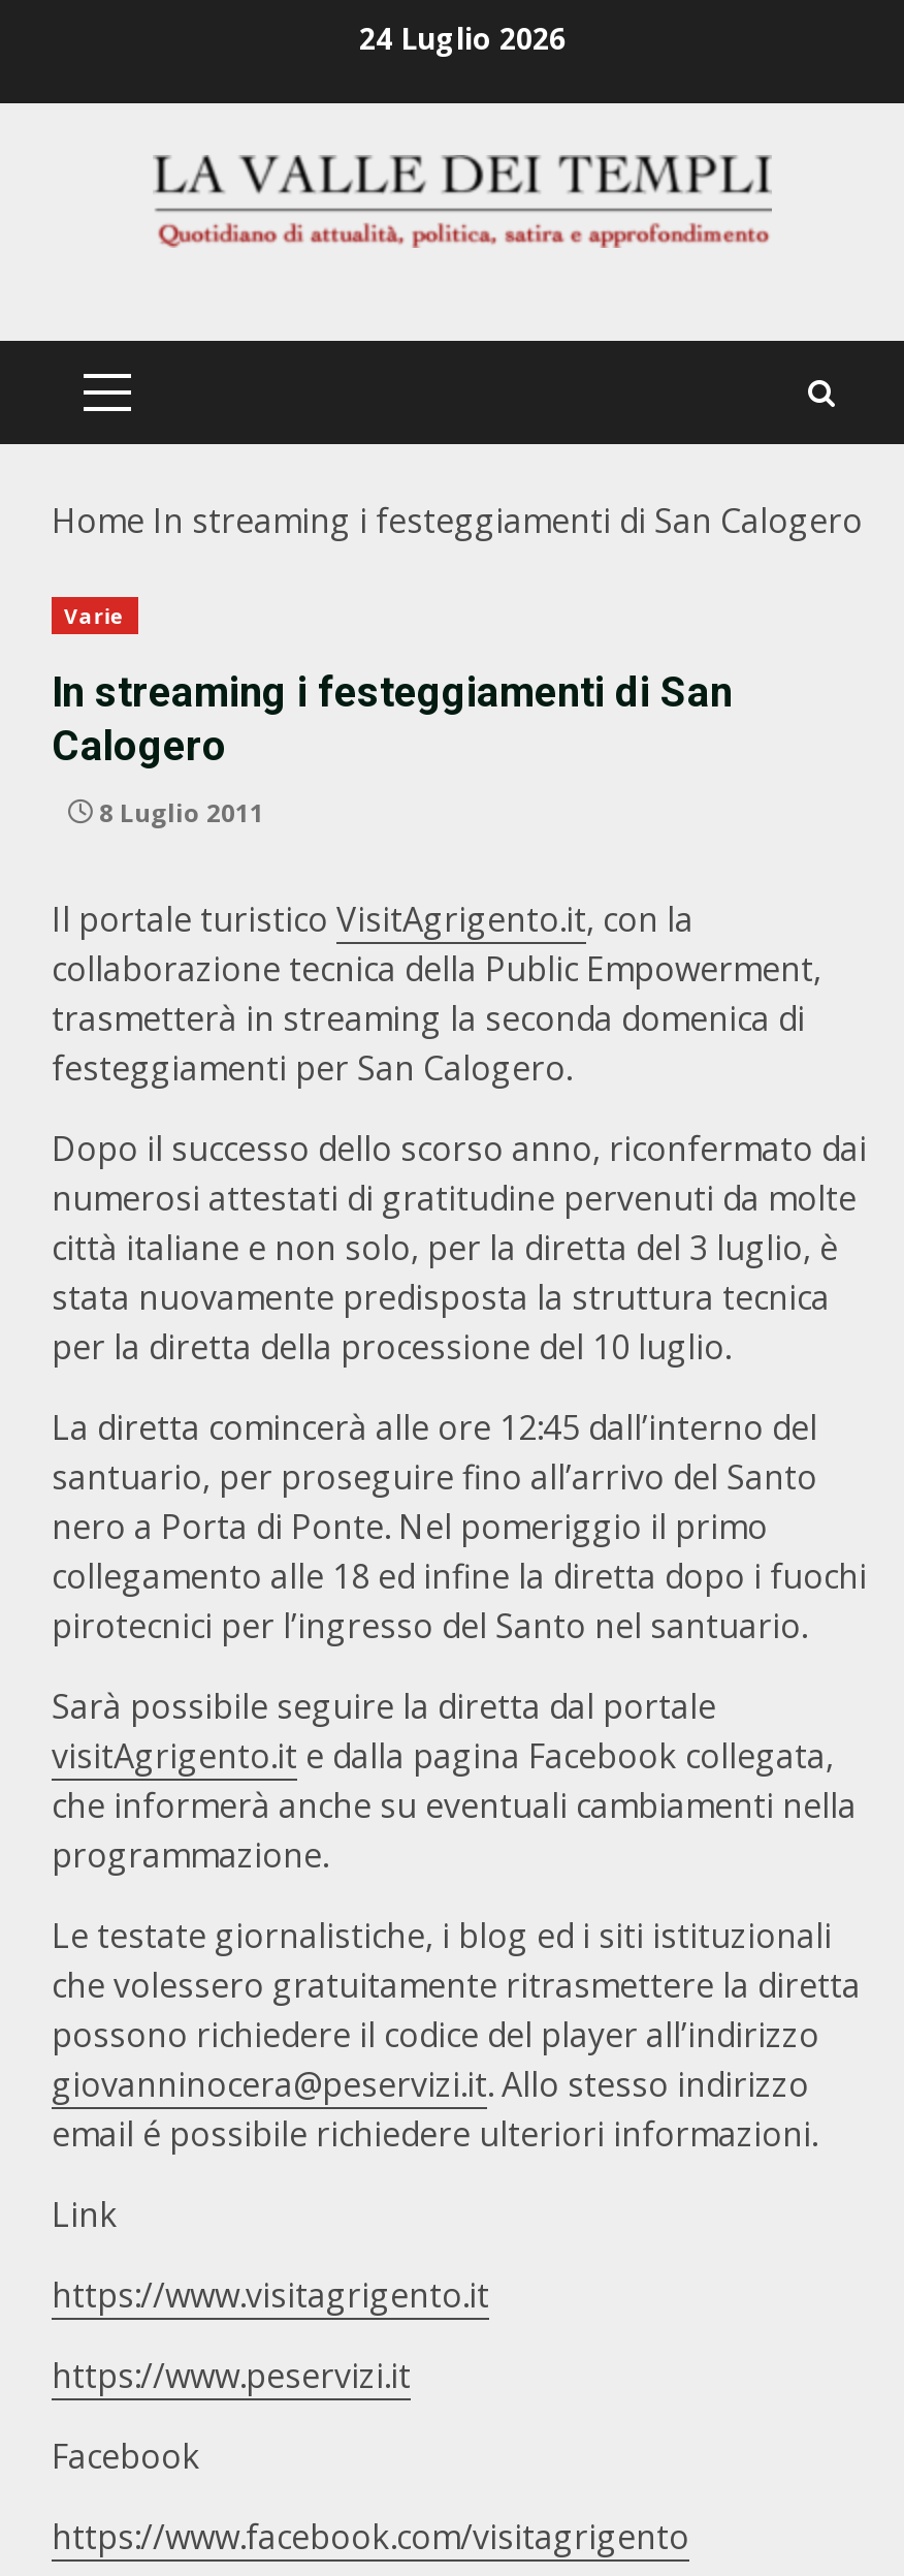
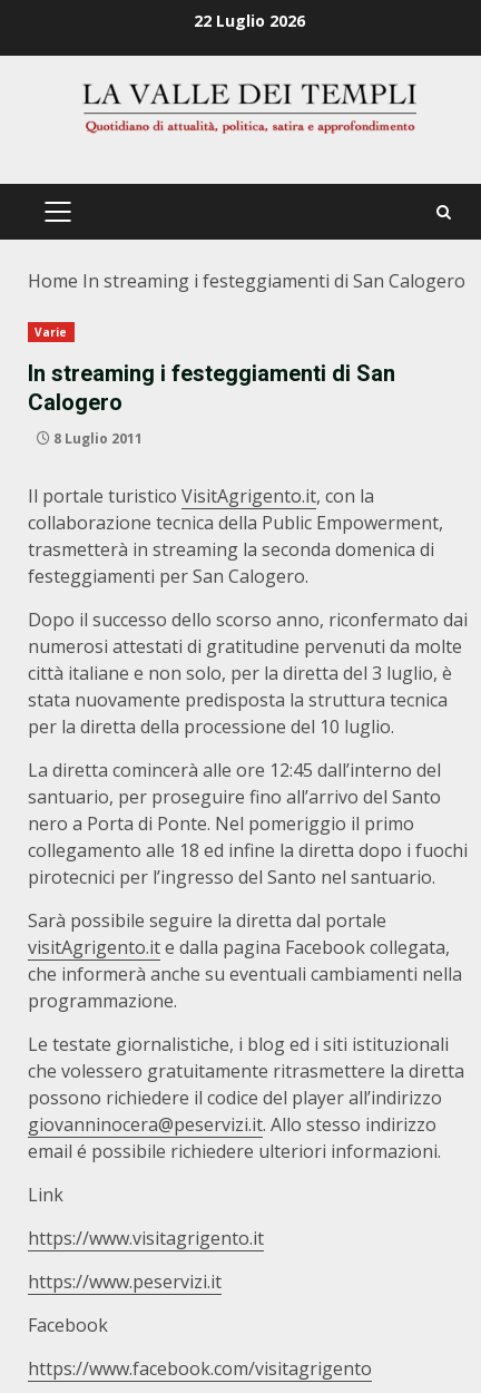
- 24 Luglio 2026
+ 22 Luglio 2026
